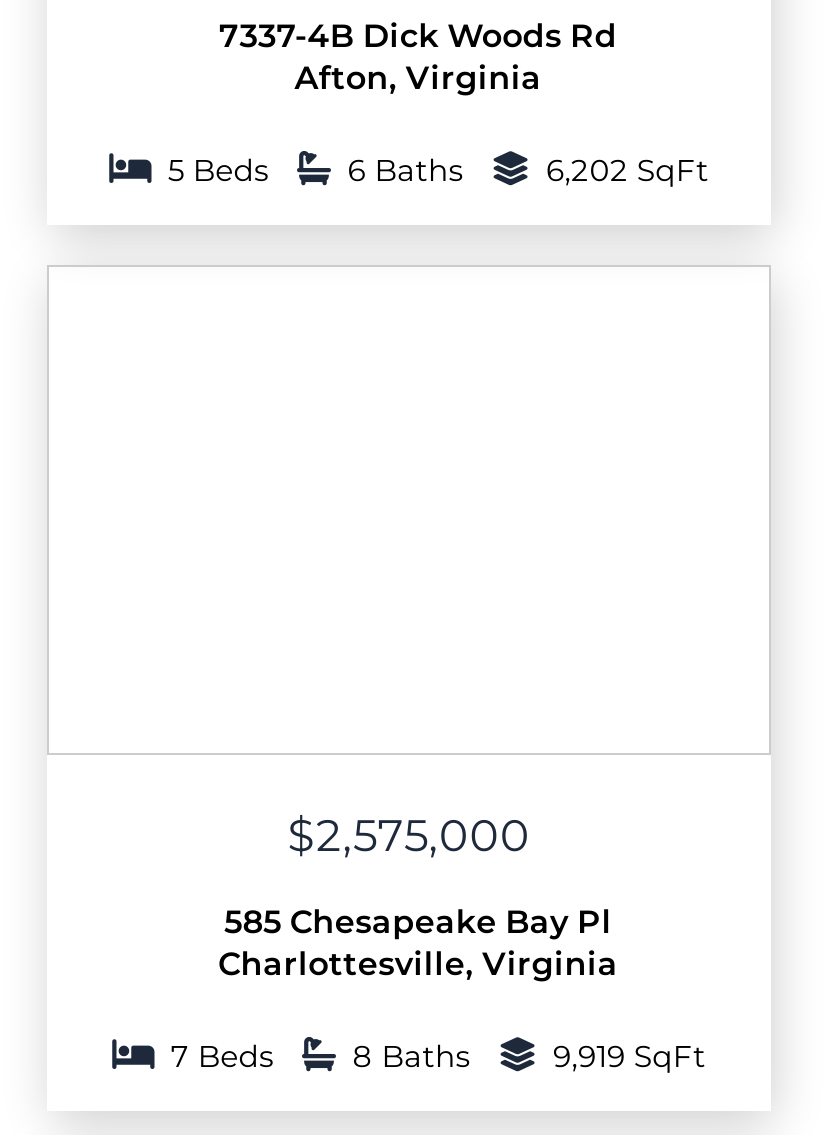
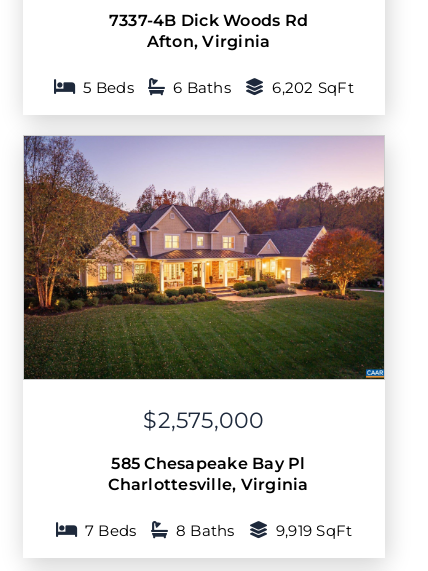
+ [image]
